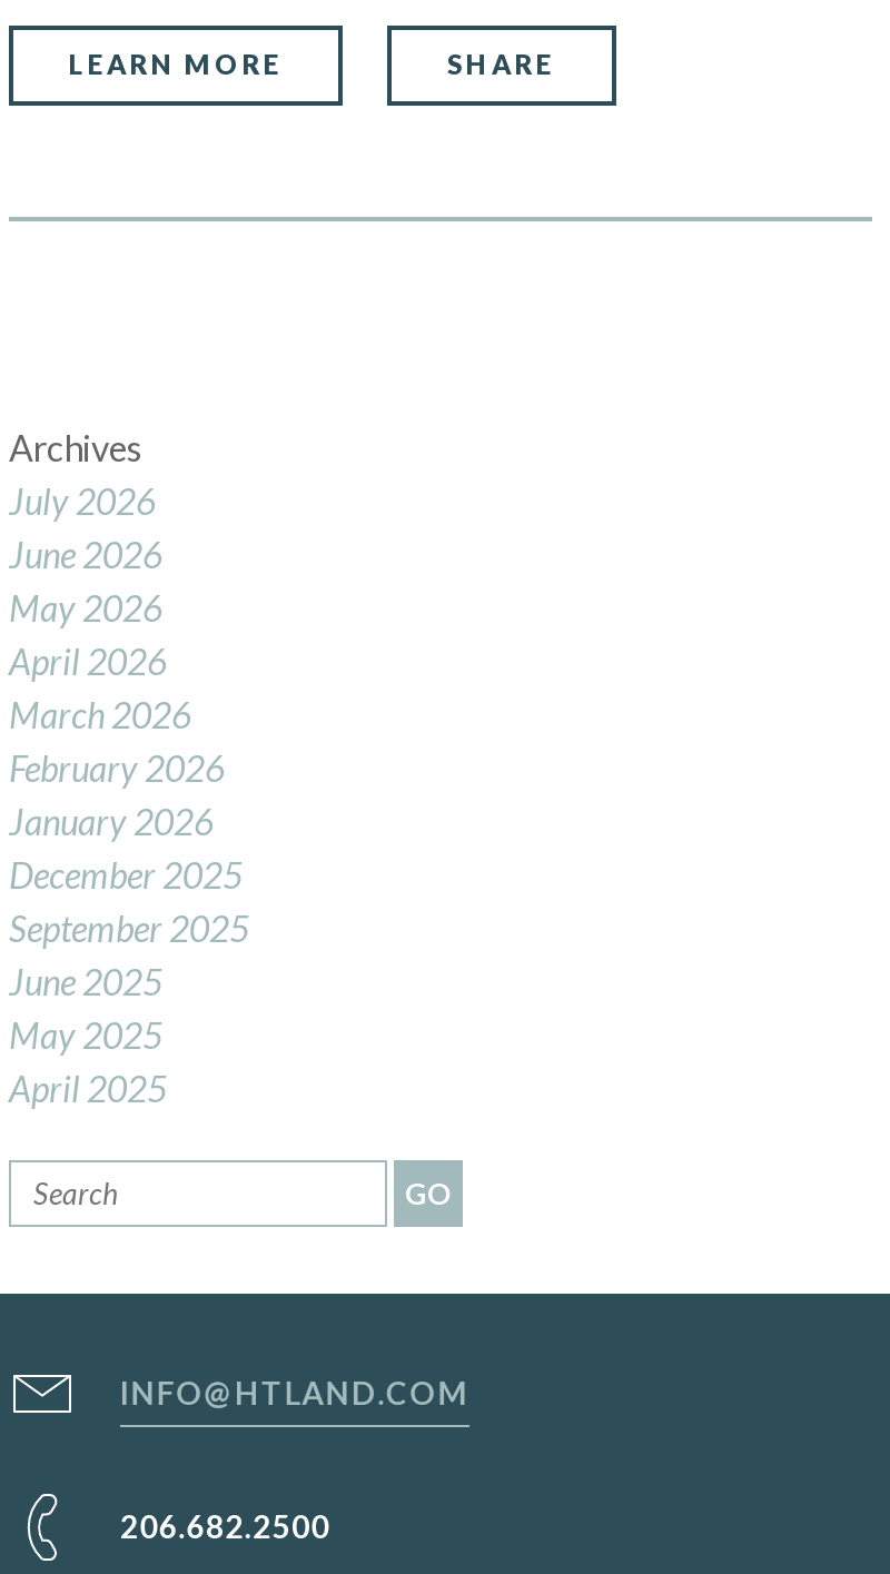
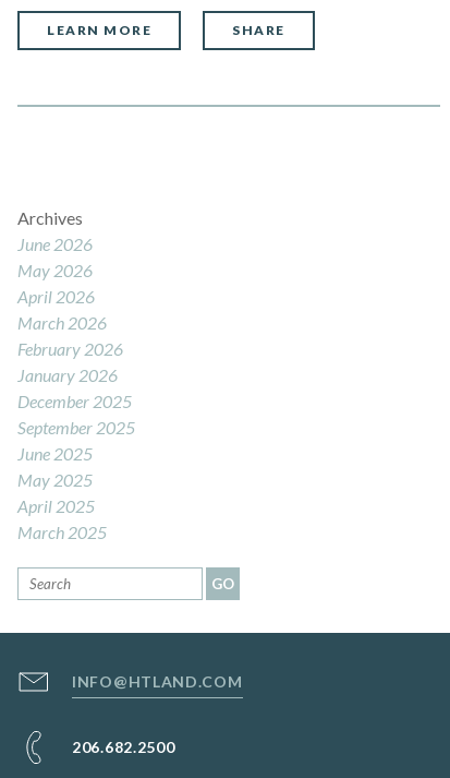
- July 2026

moved up: June 2026 | May 2026 | April 2026 | ... | May 2025 | April 2025

+ March 2025
